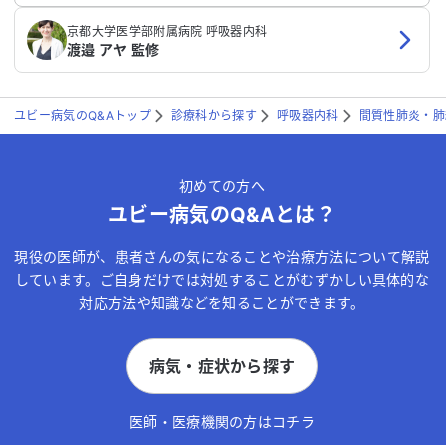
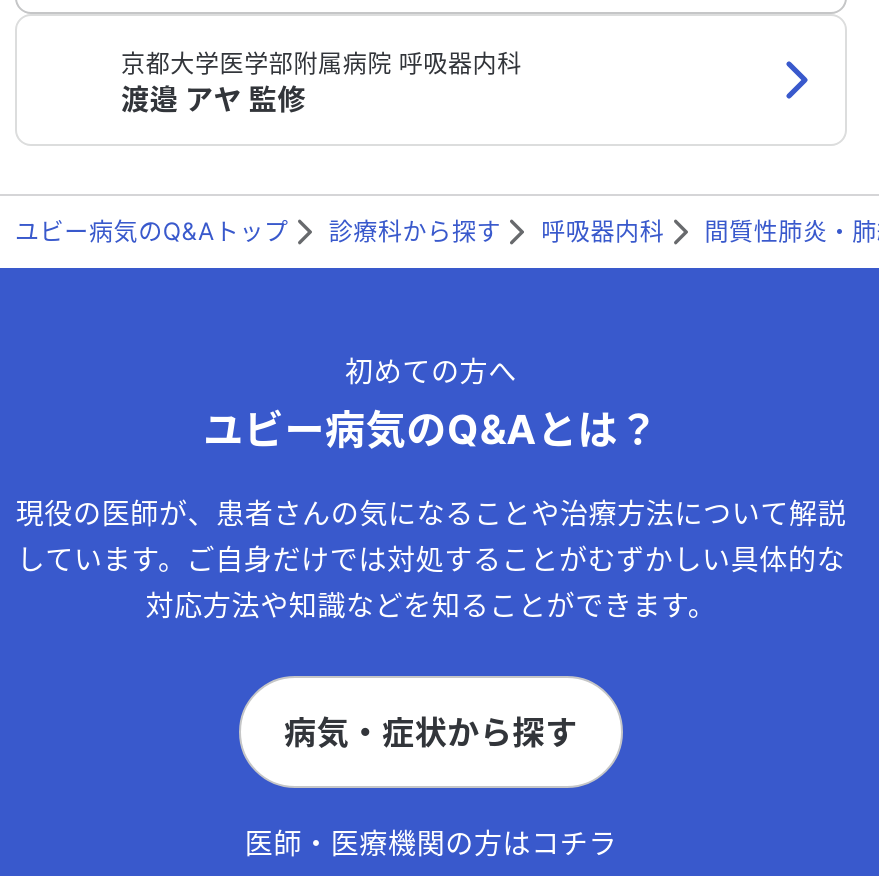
- [image]
